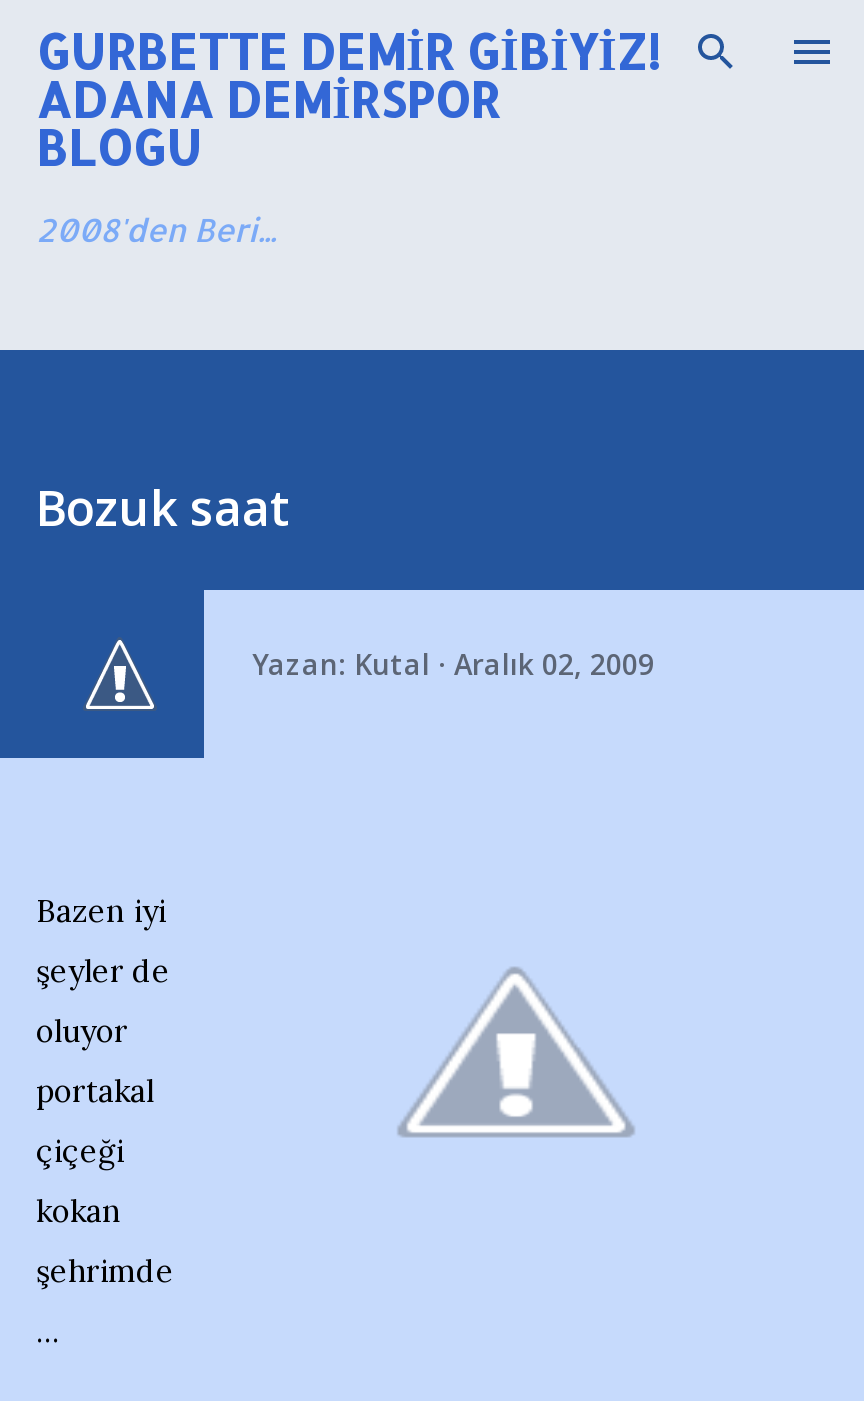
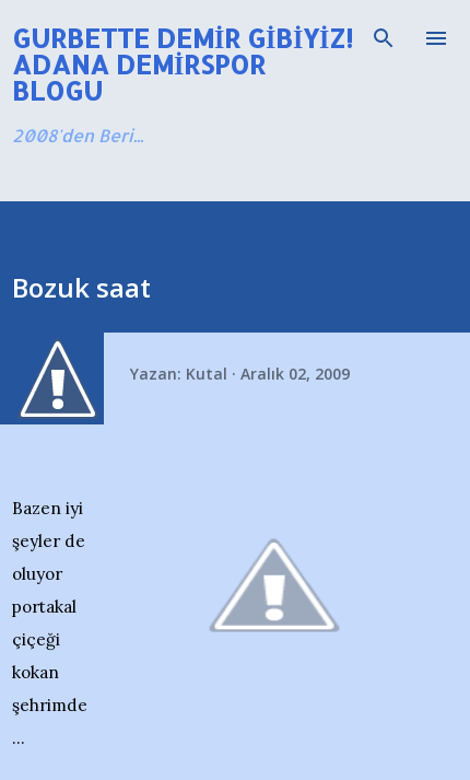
- [image]
+ [image]
